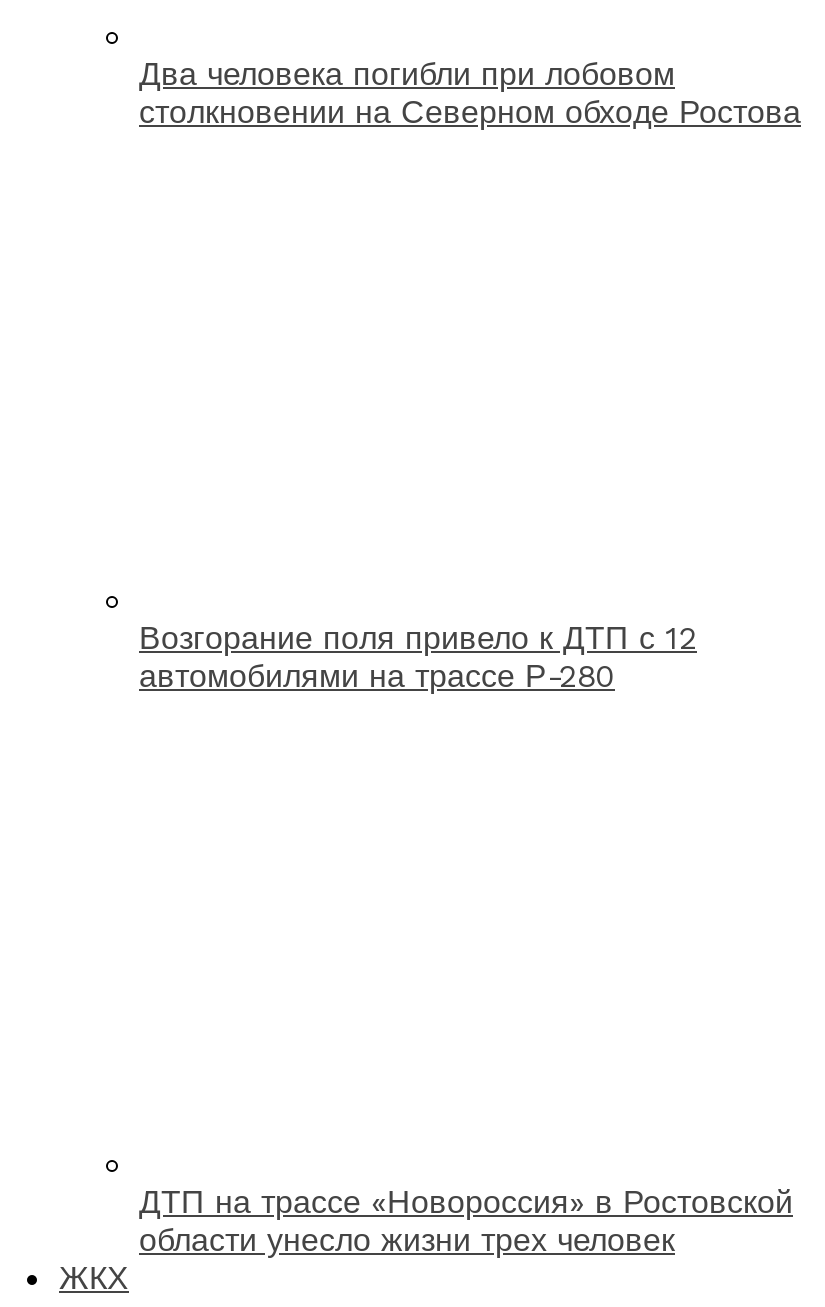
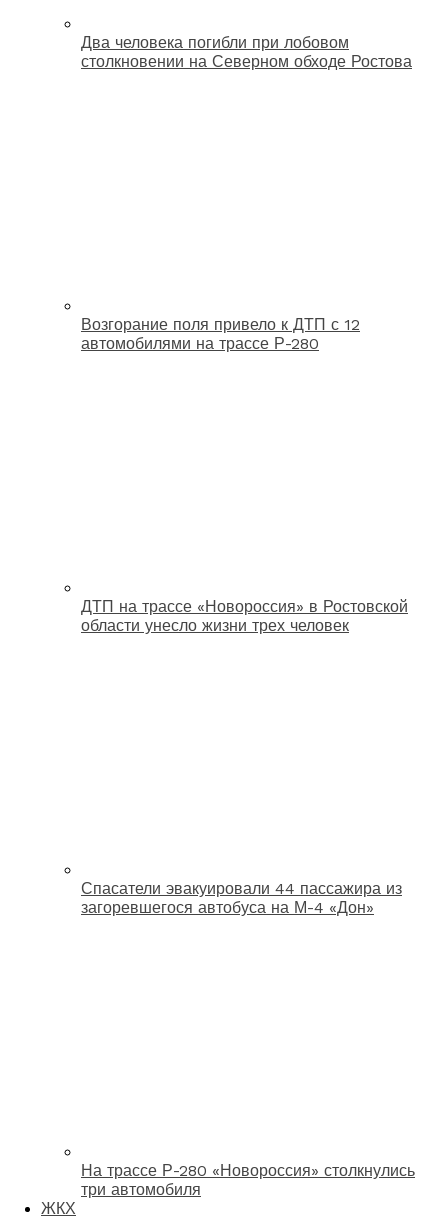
+ Спасатели эвакуировали 44 пассажира из
+ загоревшегося автобуса на М-4 «Дон»

+ На трассе Р-280 «Новороссия» столкнулись
+ три автомобиля
